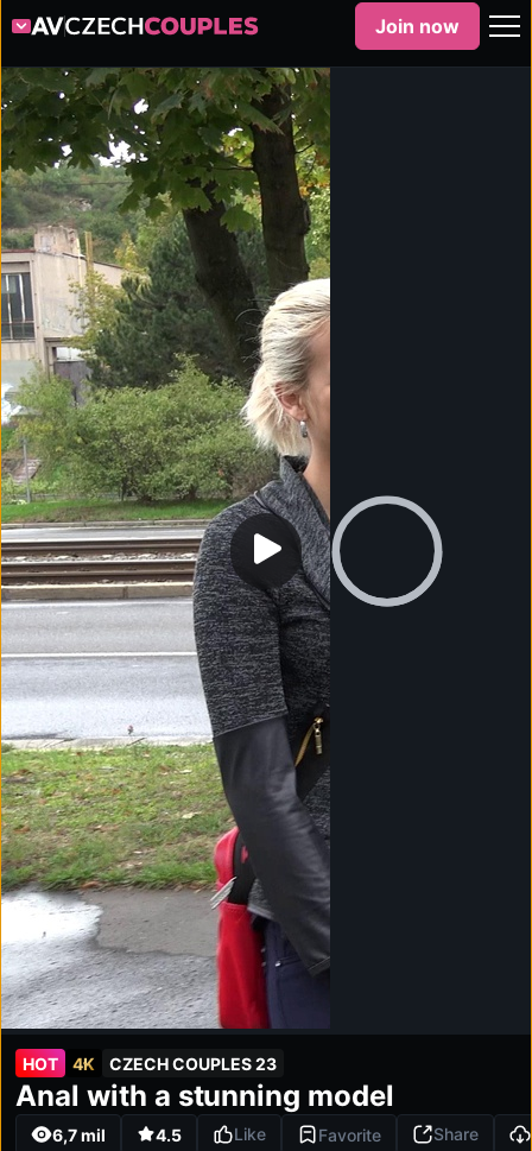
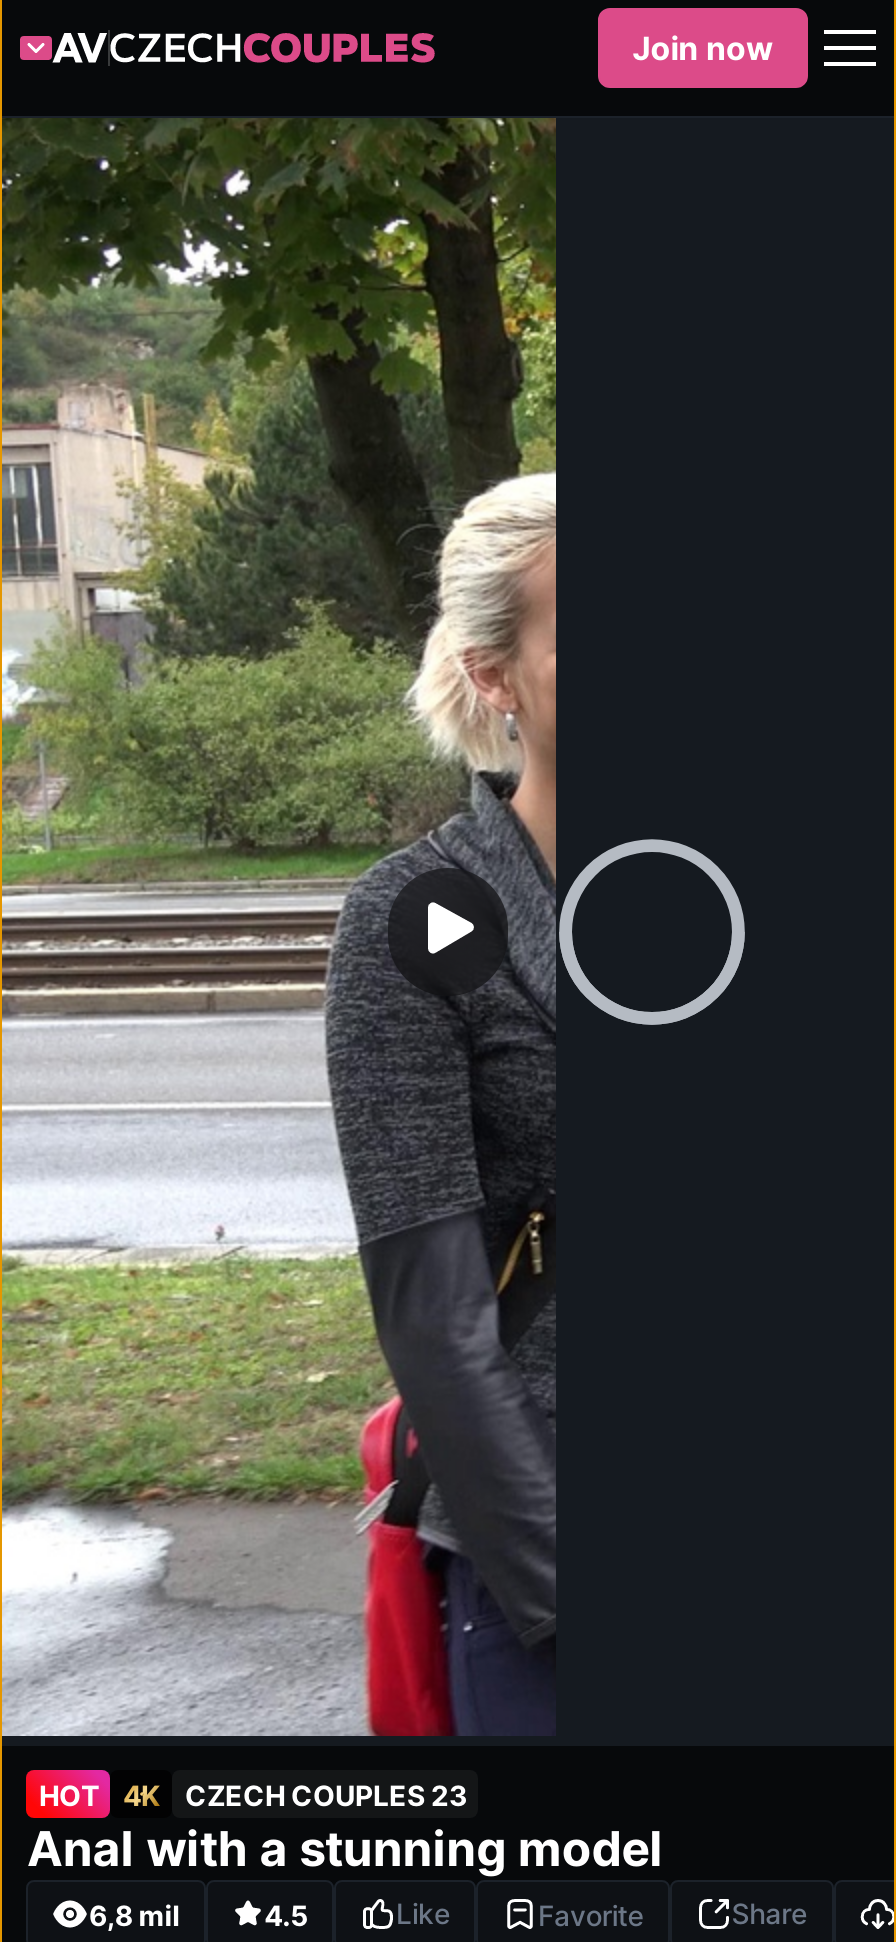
- 6,7 mil
+ 6,8 mil
